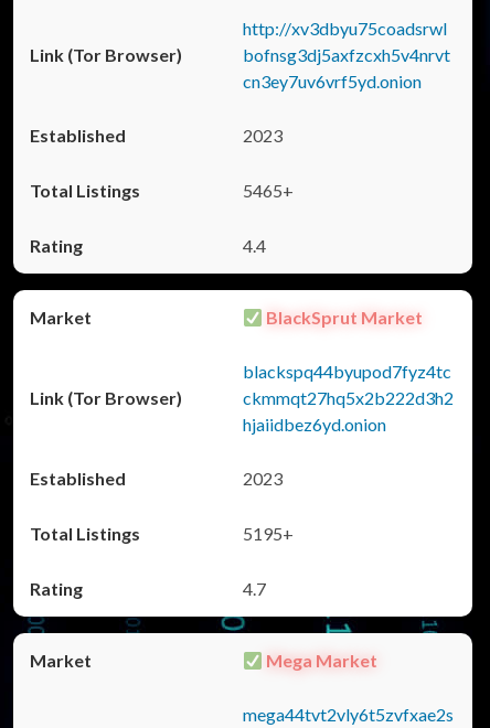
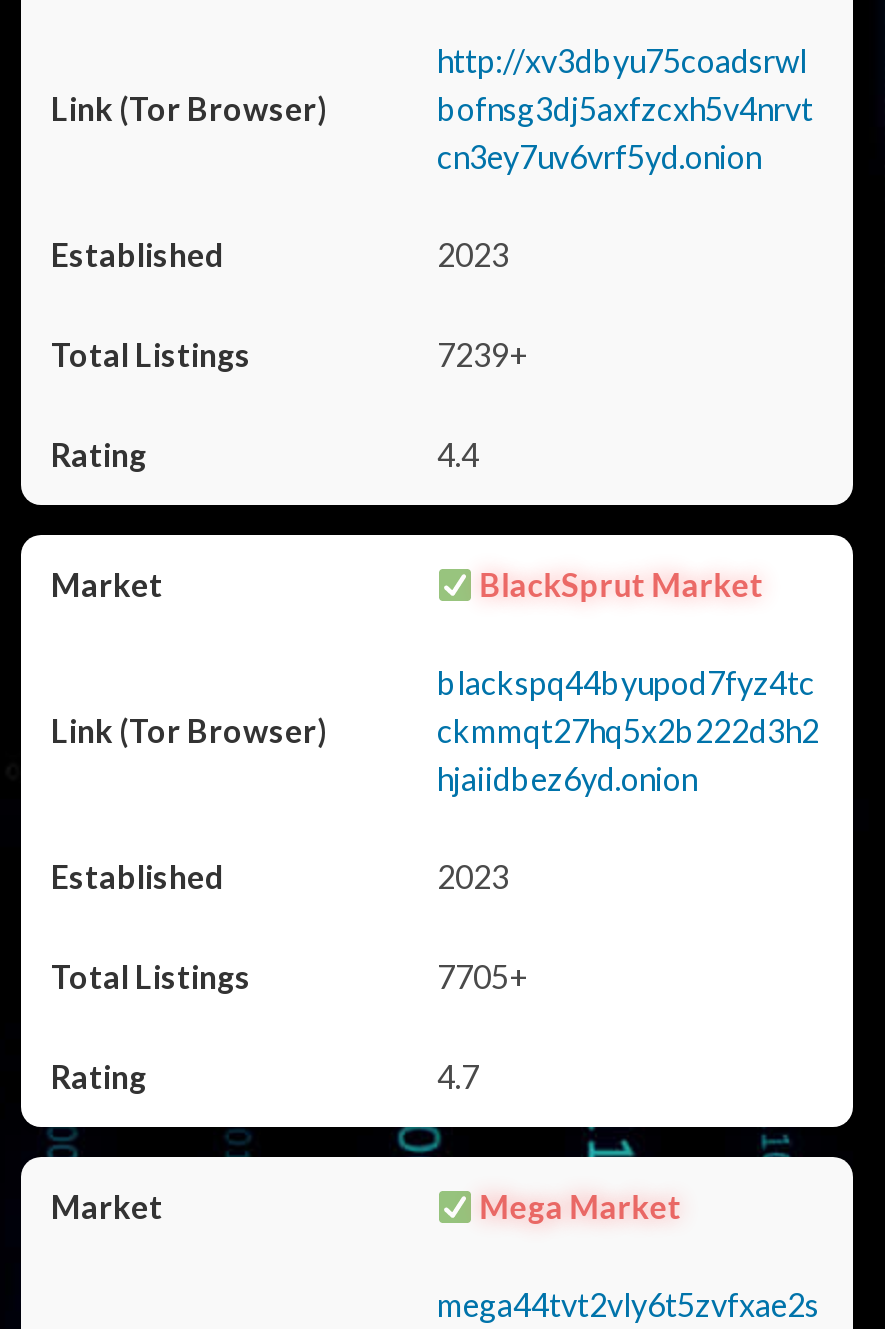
- 5465+
+ 7239+

- 5195+
+ 7705+
